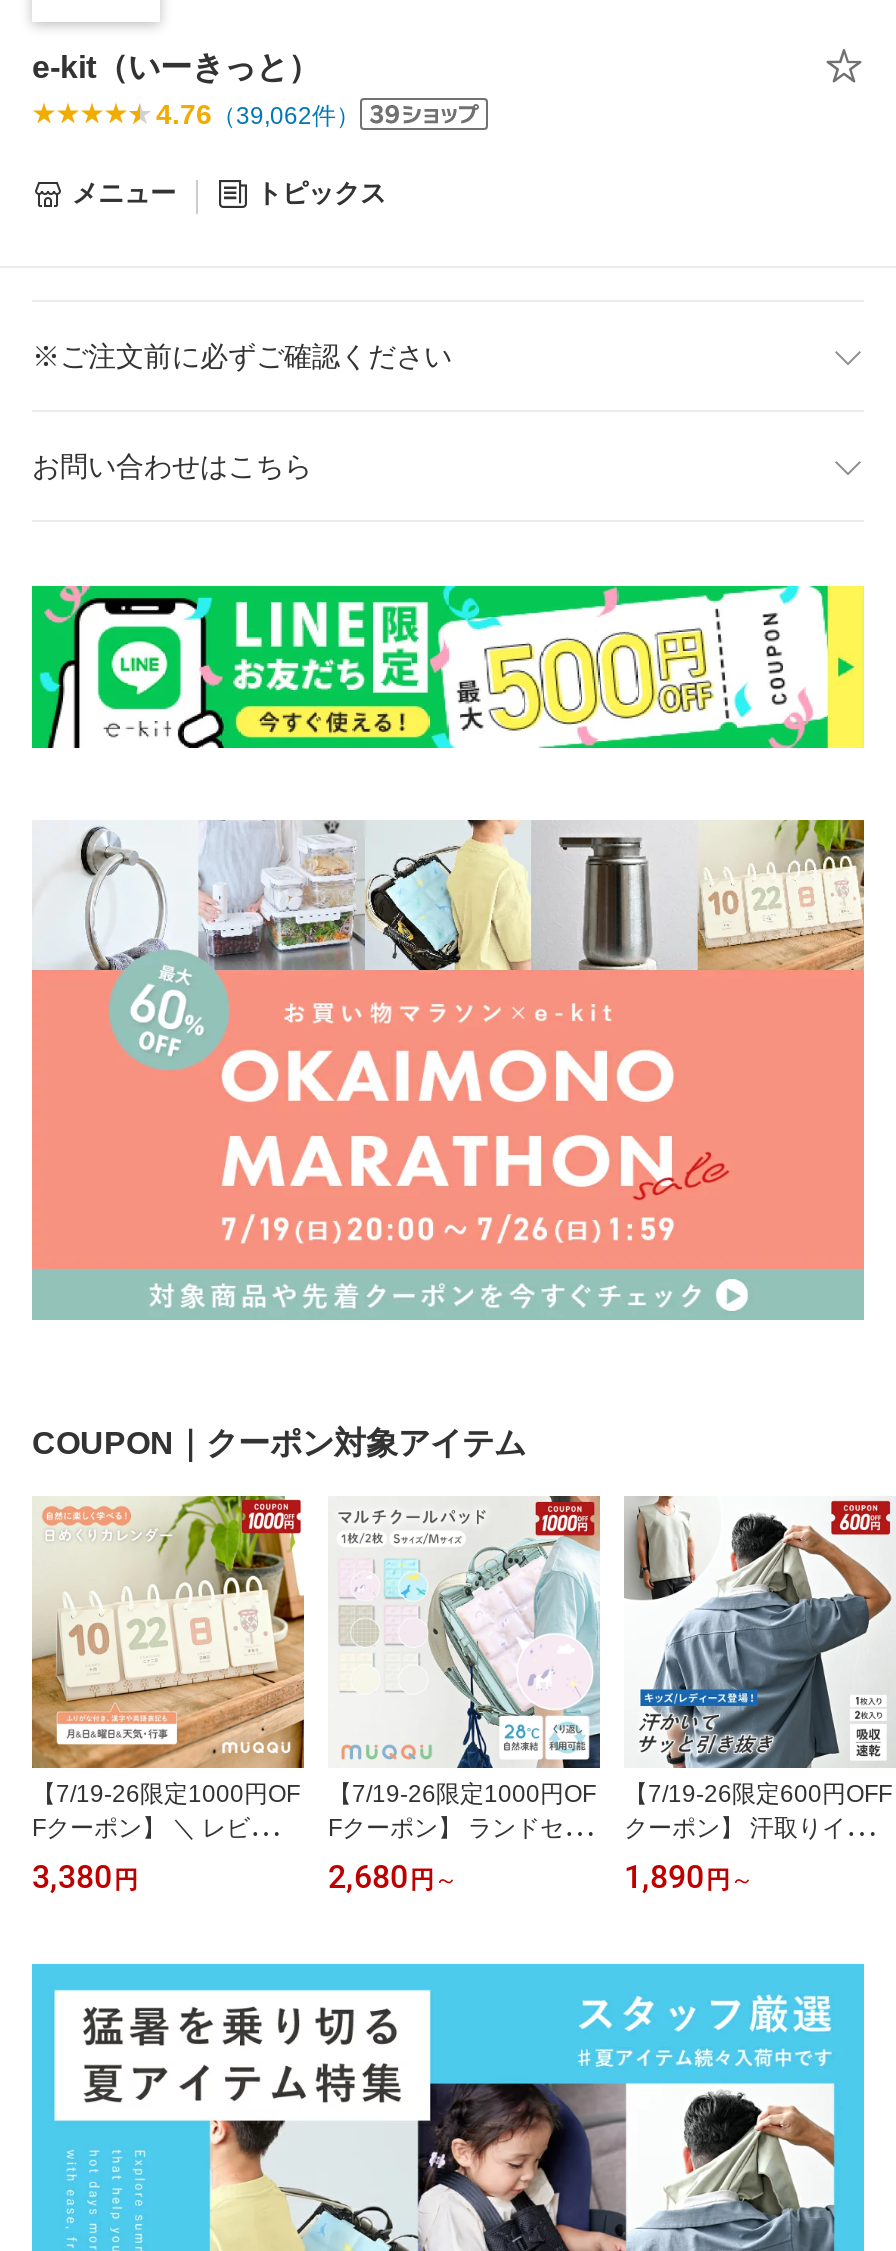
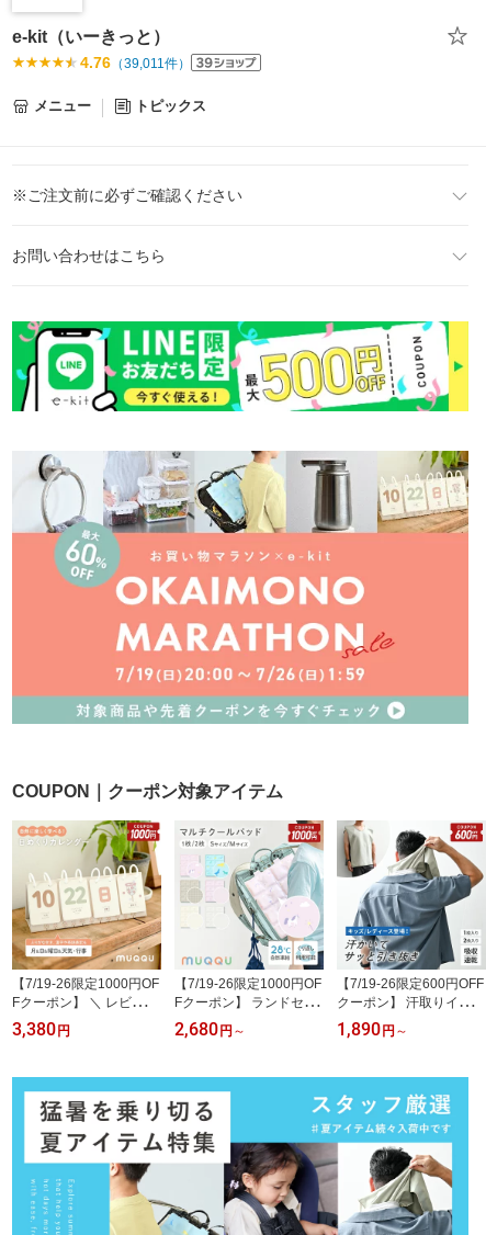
- 4.76（39,062件）
+ 4.76（39,011件）
